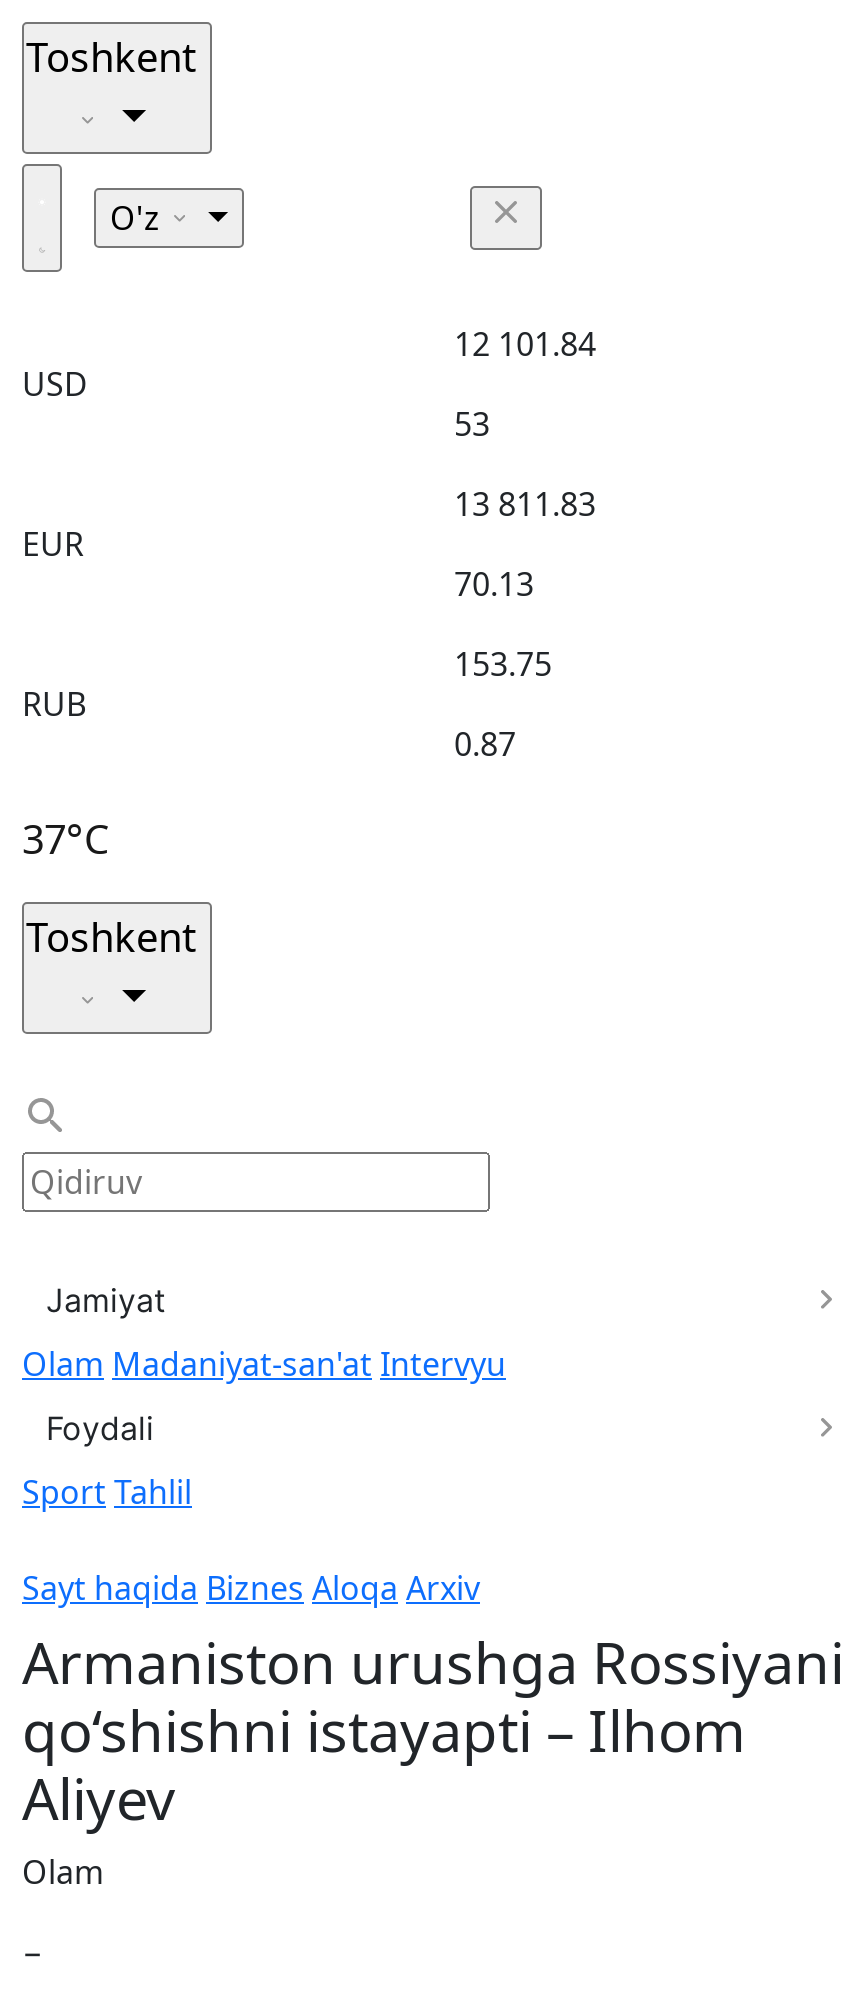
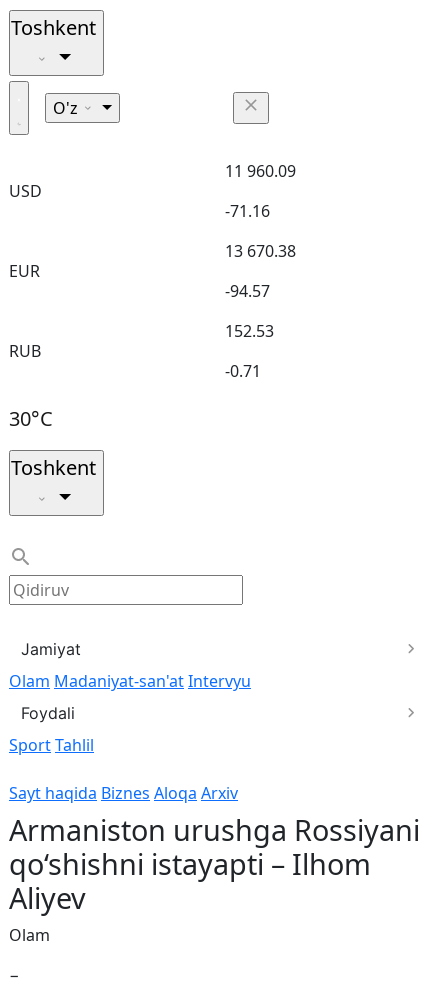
- 12 101.84
+ 11 960.09

- 53
+ -71.16

- 13 811.83
+ 13 670.38

- 70.13
+ -94.57

- 153.75
+ 152.53

- 0.87
+ -0.71

- 37°C
+ 30°C
